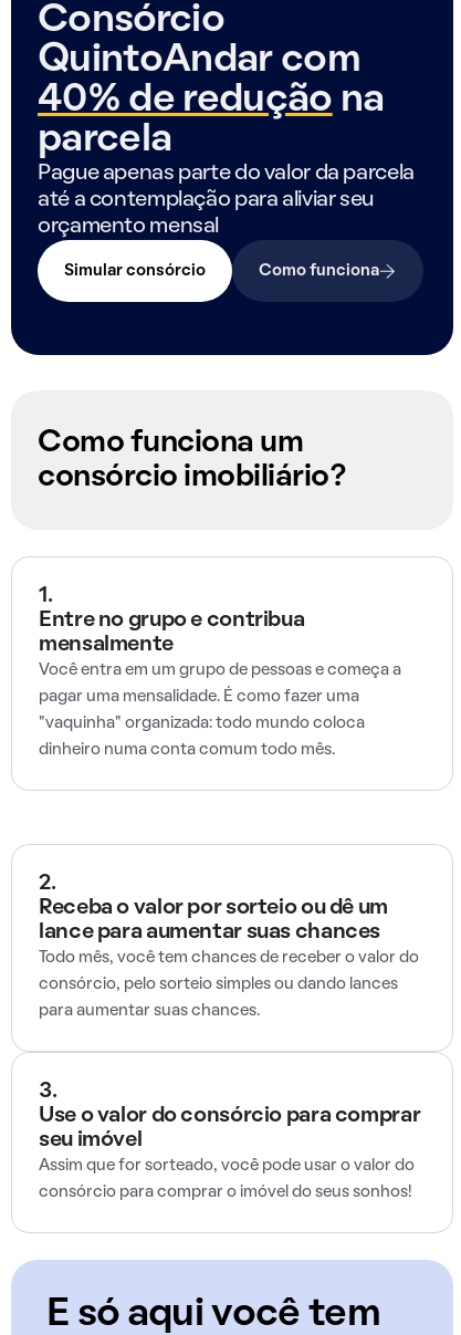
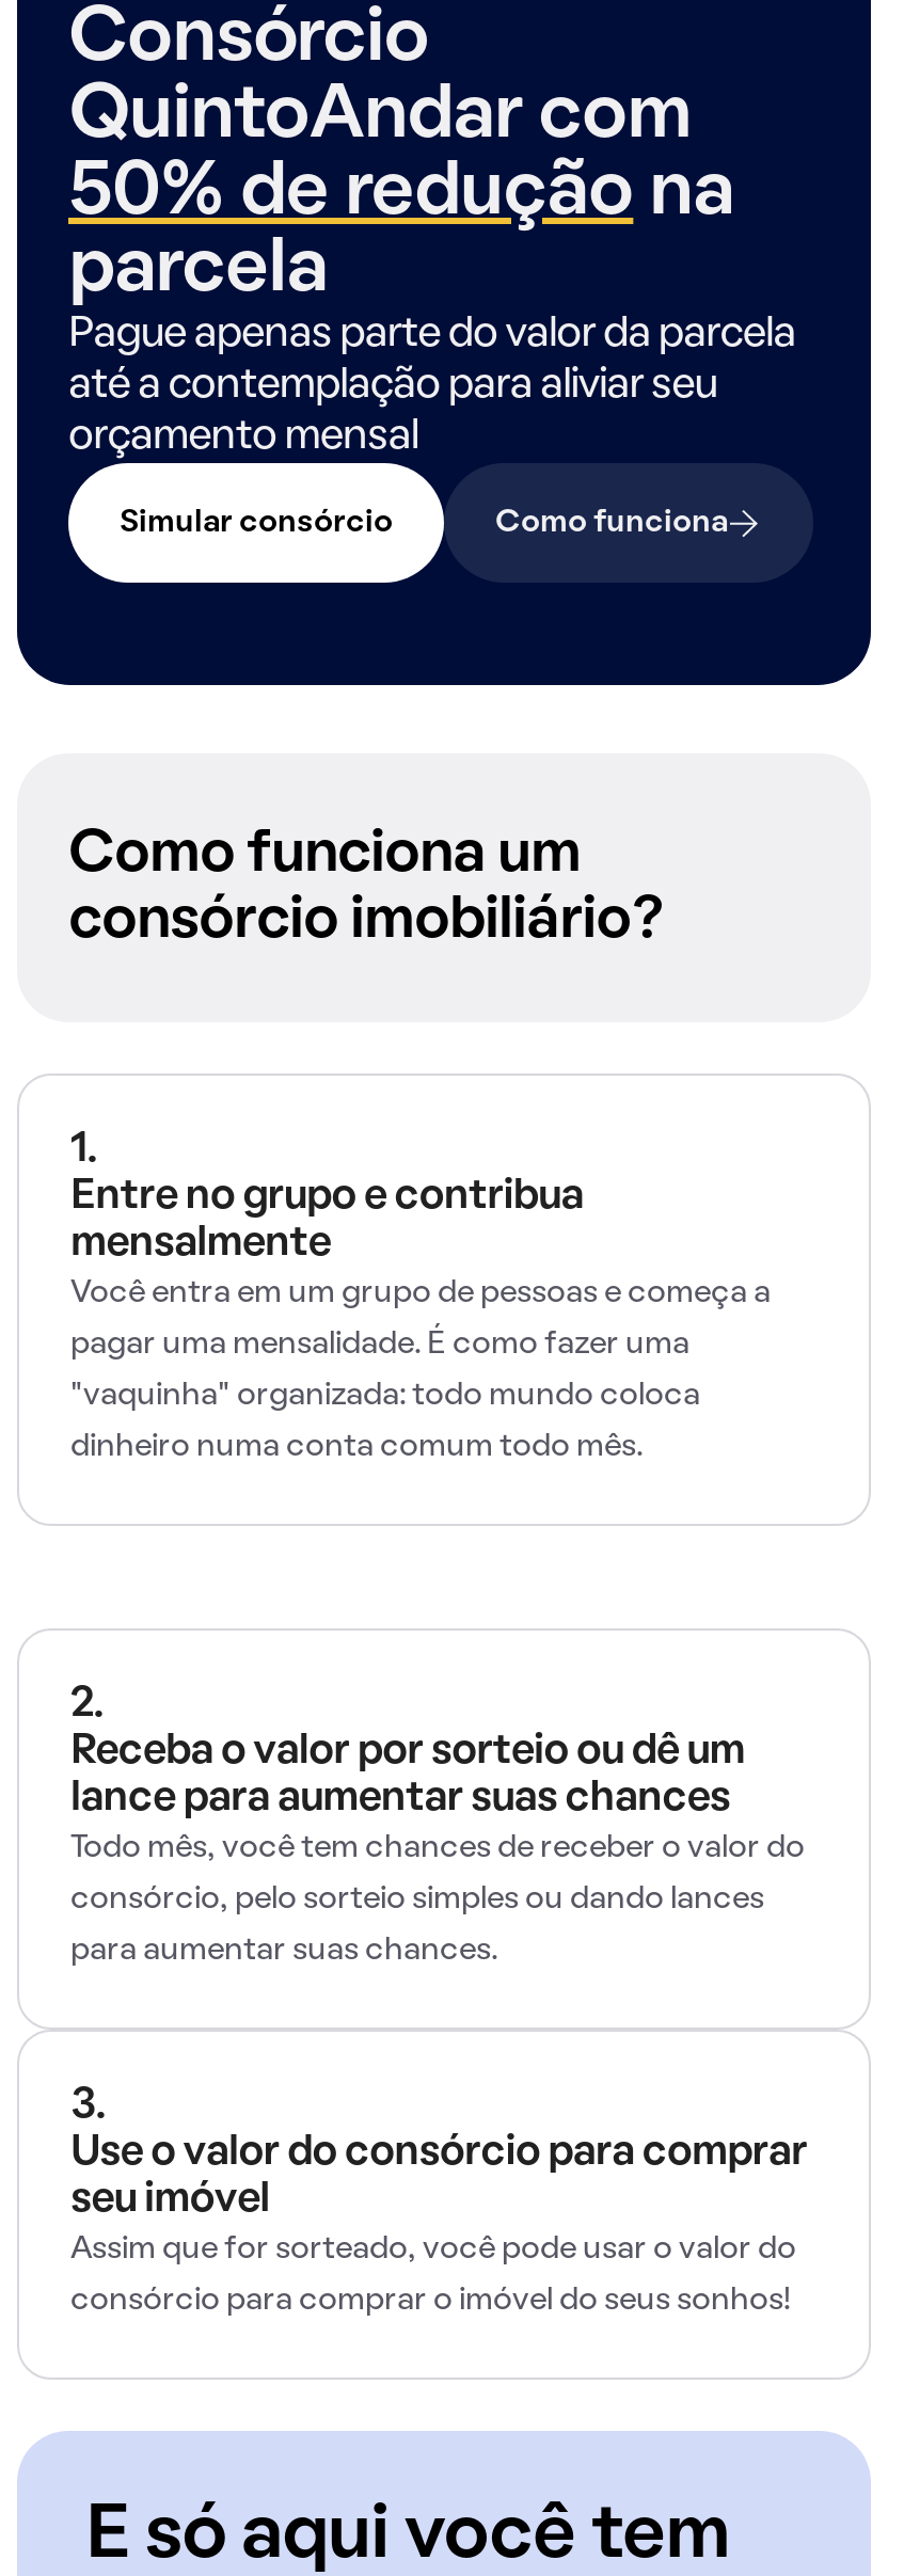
- 40% de redução na
+ 50% de redução na
